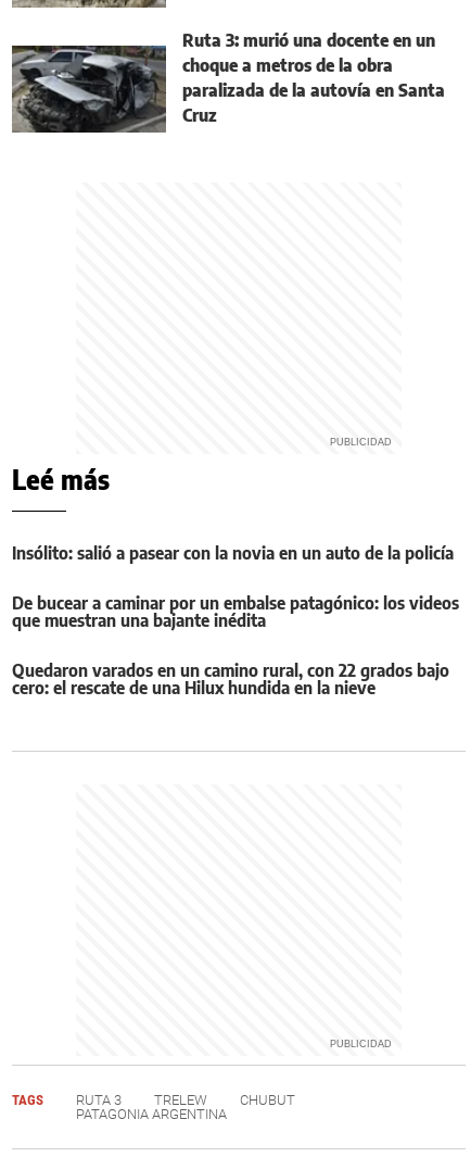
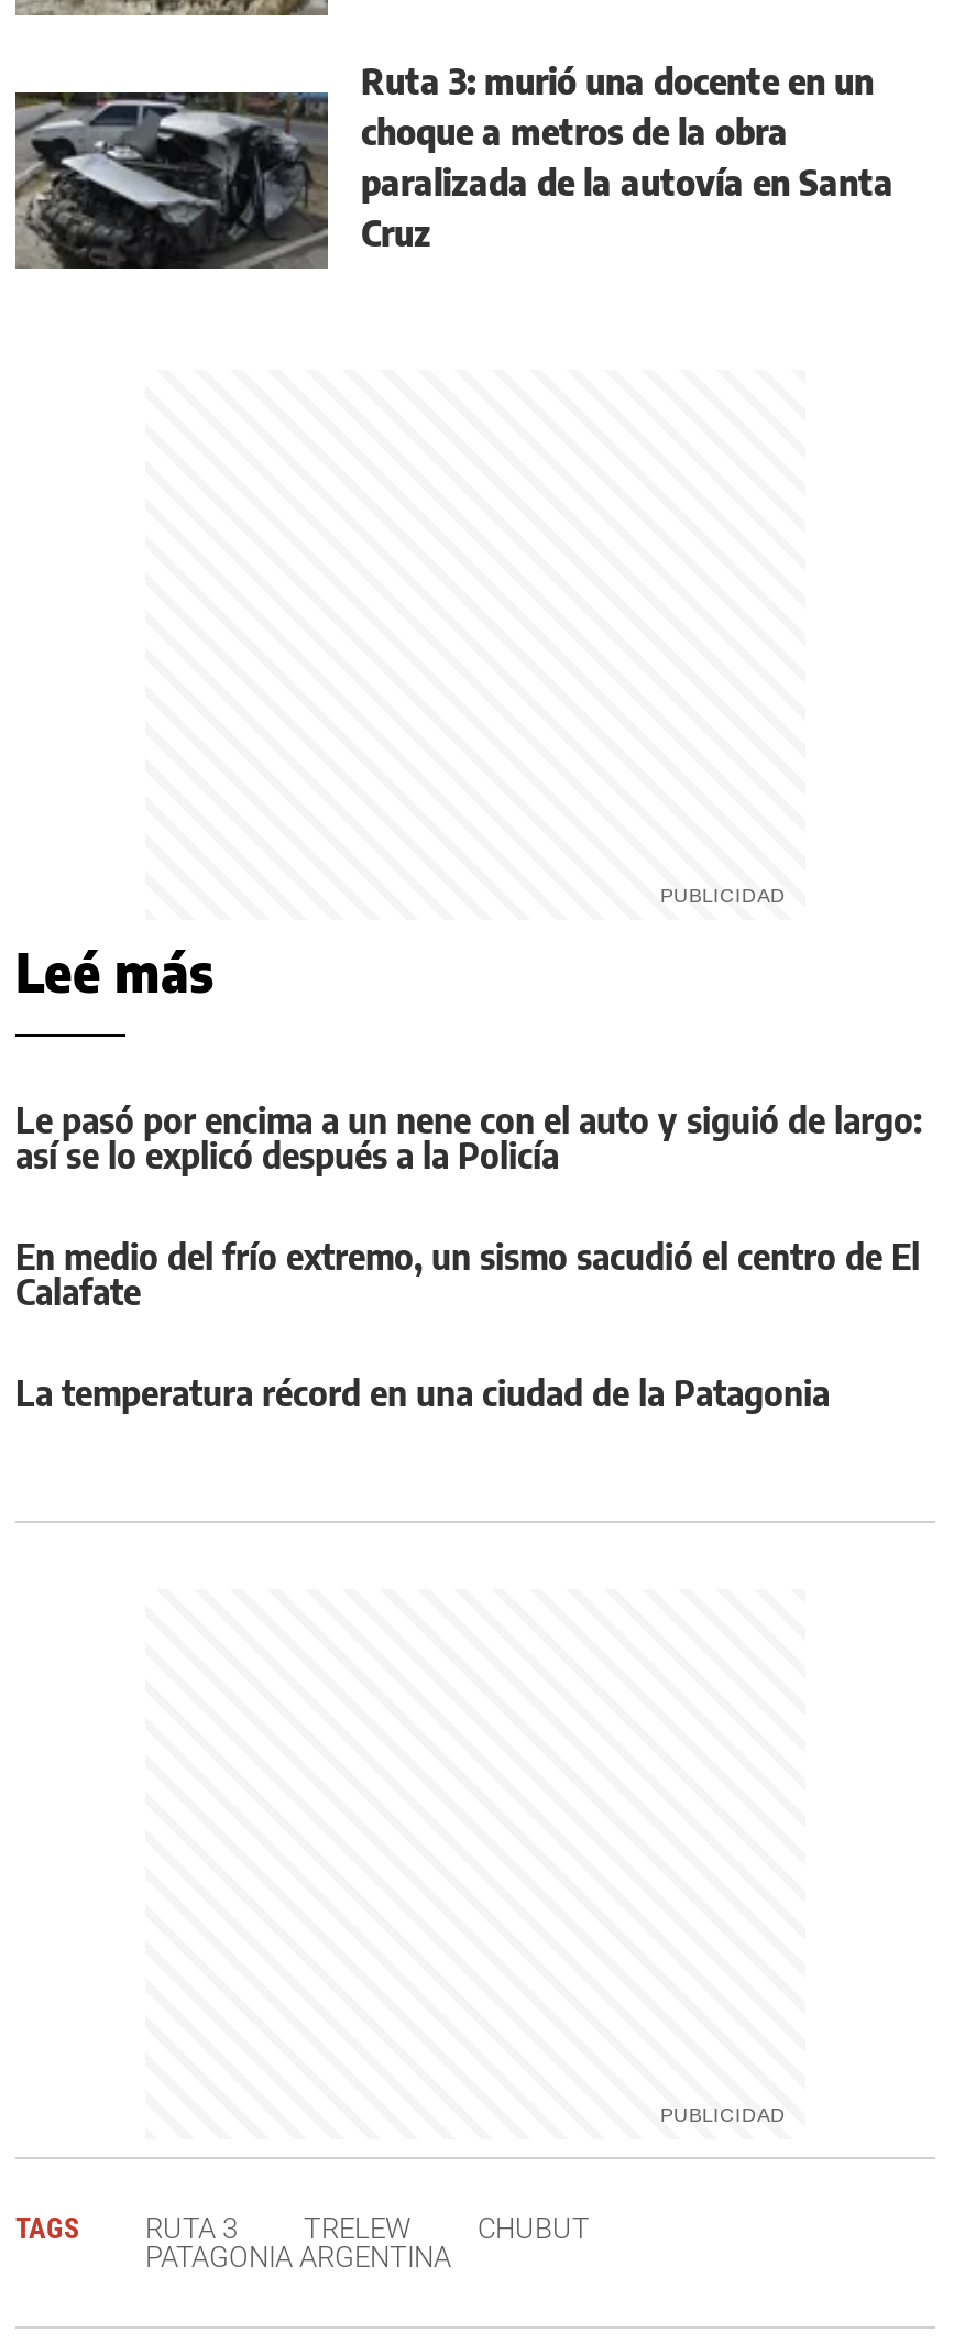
- Insólito: salió a pasear con la novia en un auto de la policía
+ Le pasó por encima a un nene con el auto y siguió de largo:
+ así se lo explicó después a la Policía

- De bucear a caminar por un embalse patagónico: los videos
- que muestran una bajante inédita
+ En medio del frío extremo, un sismo sacudió el centro de El
+ Calafate

- Quedaron varados en un camino rural, con 22 grados bajo
- cero: el rescate de una Hilux hundida en la nieve
+ La temperatura récord en una ciudad de la Patagonia
